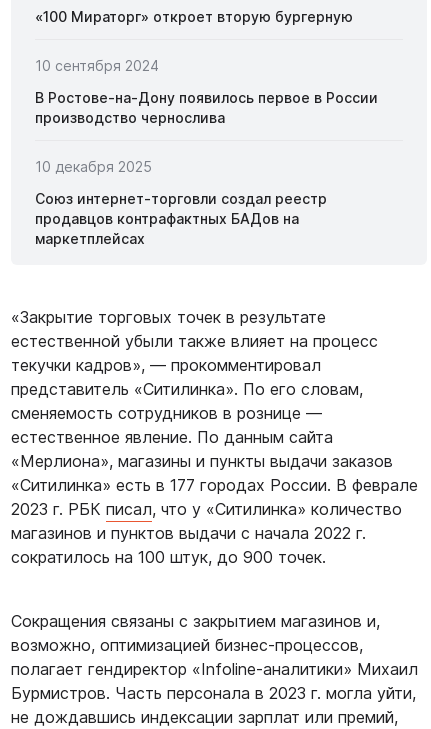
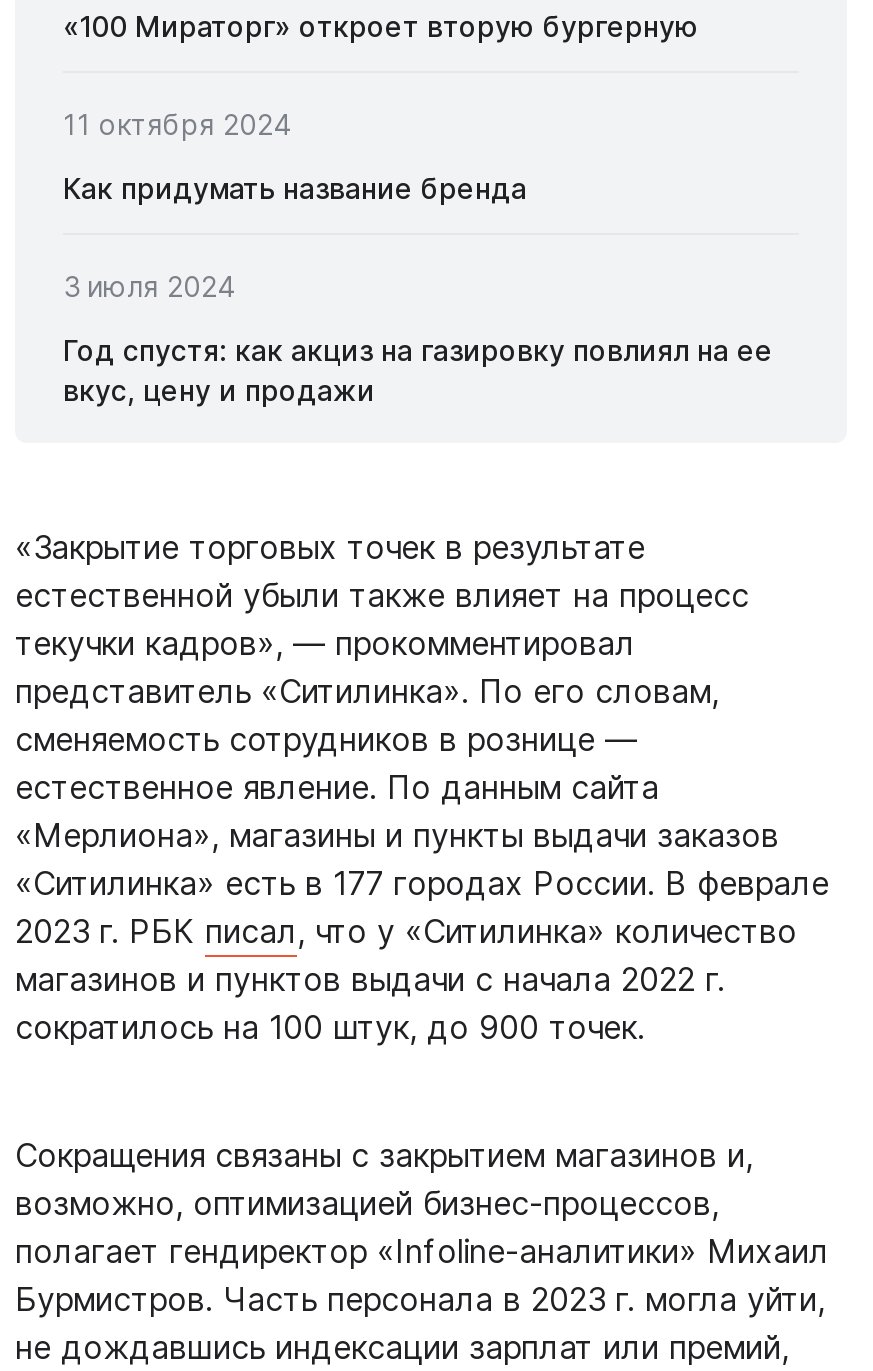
- 10 сентября 2024
+ 11 октября 2024

- В Ростове-на-Дону появилось первое в России
- производство чернослива
+ Как придумать название бренда

- 10 декабря 2025
+ 3 июля 2024

- Союз интернет-торговли создал реестр
- продавцов контрафактных БАДов на
- маркетплейсах
+ Год спустя: как акциз на газировку повлиял на ее
+ вкус, цену и продажи
